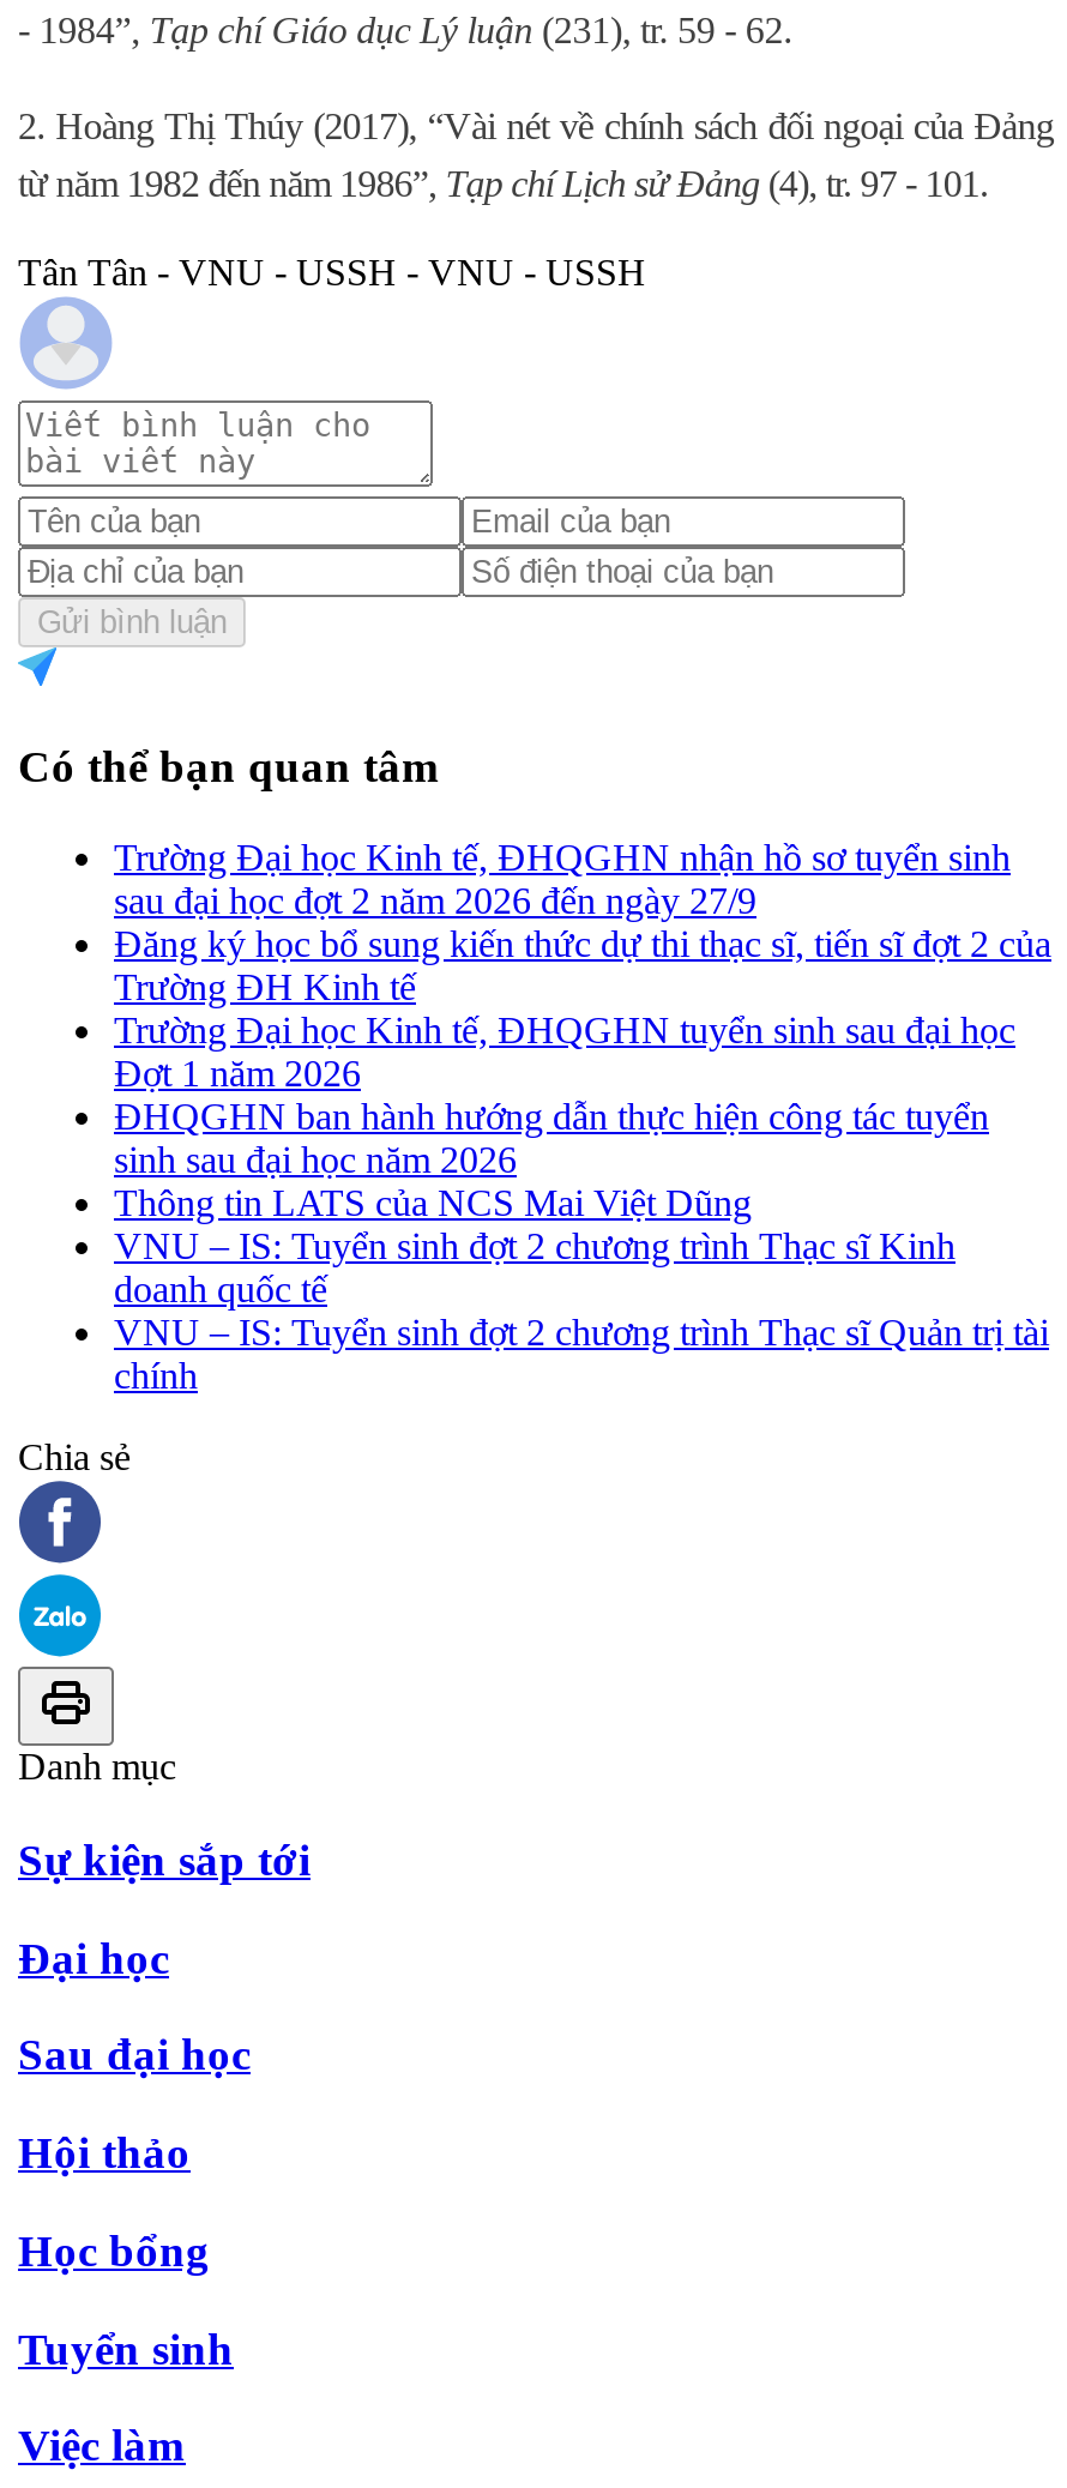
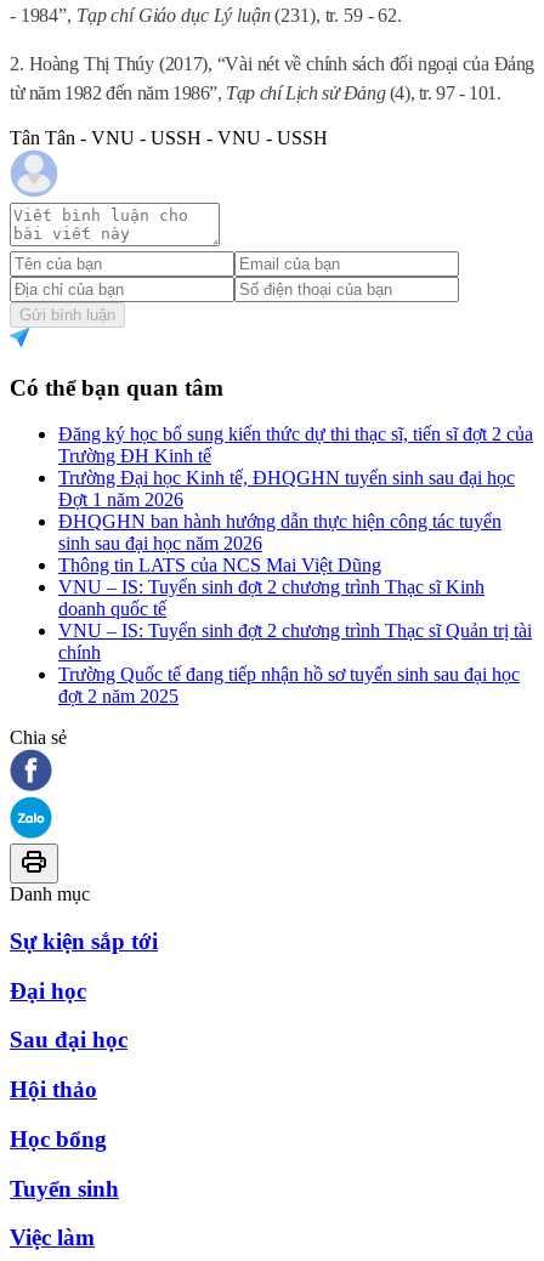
- Trường Đại học Kinh tế, ĐHQGHN nhận hồ sơ tuyển sinh
- sau đại học đợt 2 năm 2026 đến ngày 27/9

moved up: Đăng ký học bổ sung kiến thức dự thi thạc sĩ, tiến sĩ đợt 2 của | Trường ĐH Kinh tế | Trường Đại học Kinh tế, ĐHQGHN tuyển sinh sau đại học | ... | VNU – IS: Tuyển sinh đợt 2 chương trình Thạc sĩ Quản trị tài | chính

+ Trường Quốc tế đang tiếp nhận hồ sơ tuyển sinh sau đại học
+ đợt 2 năm 2025
